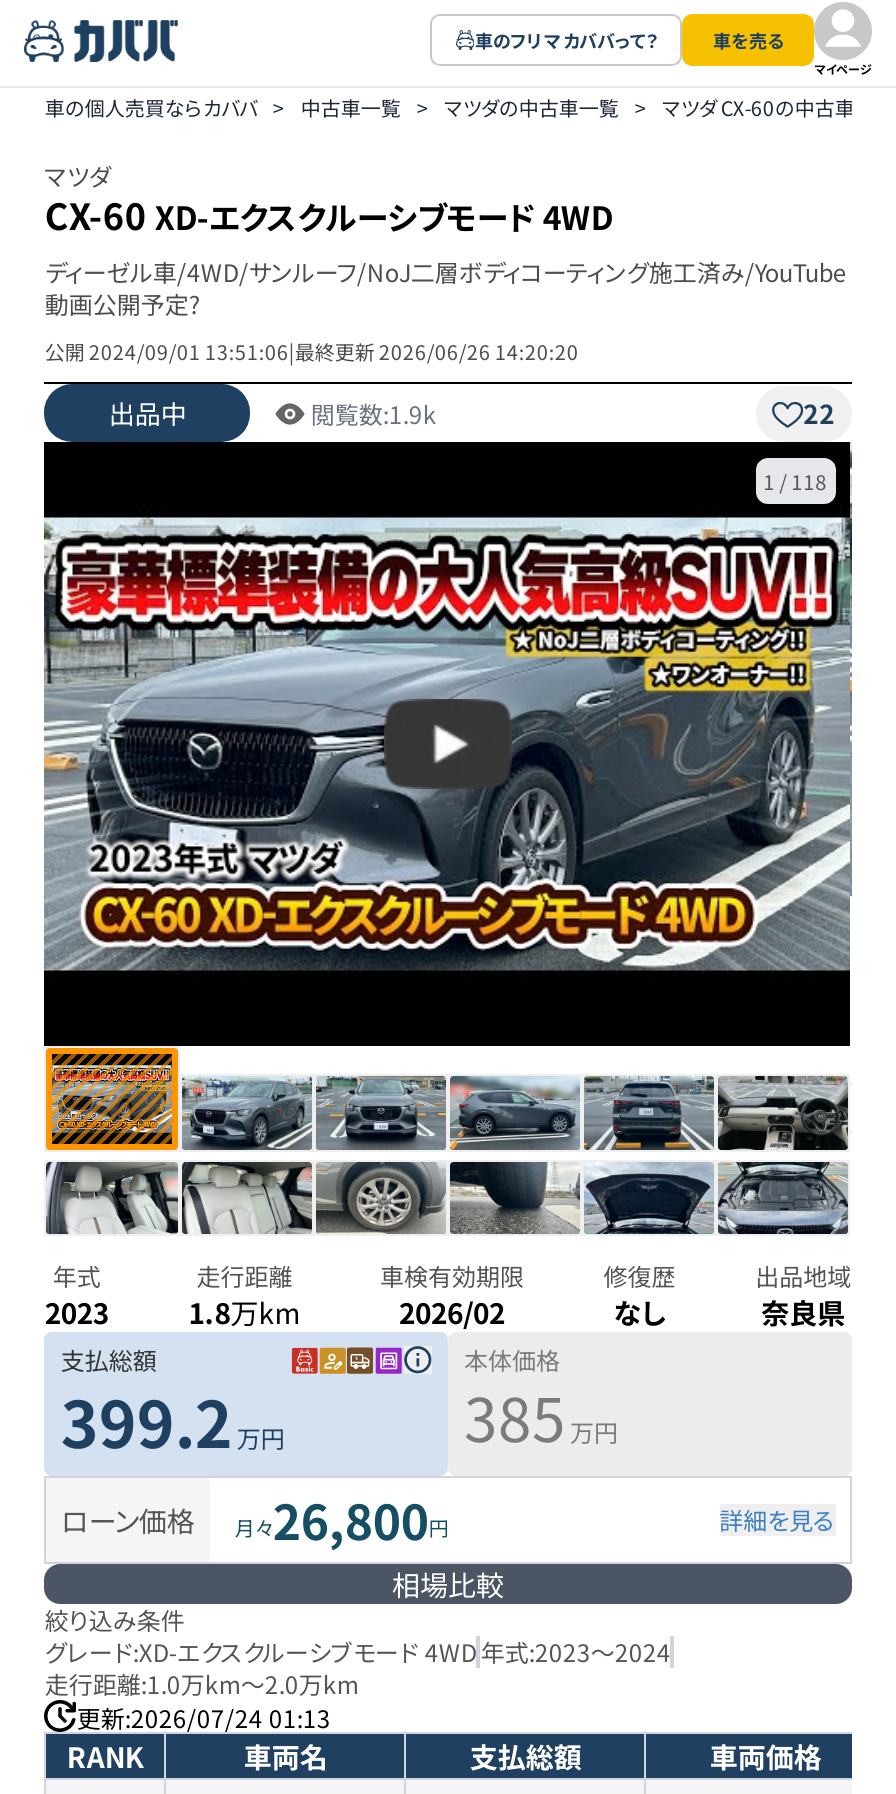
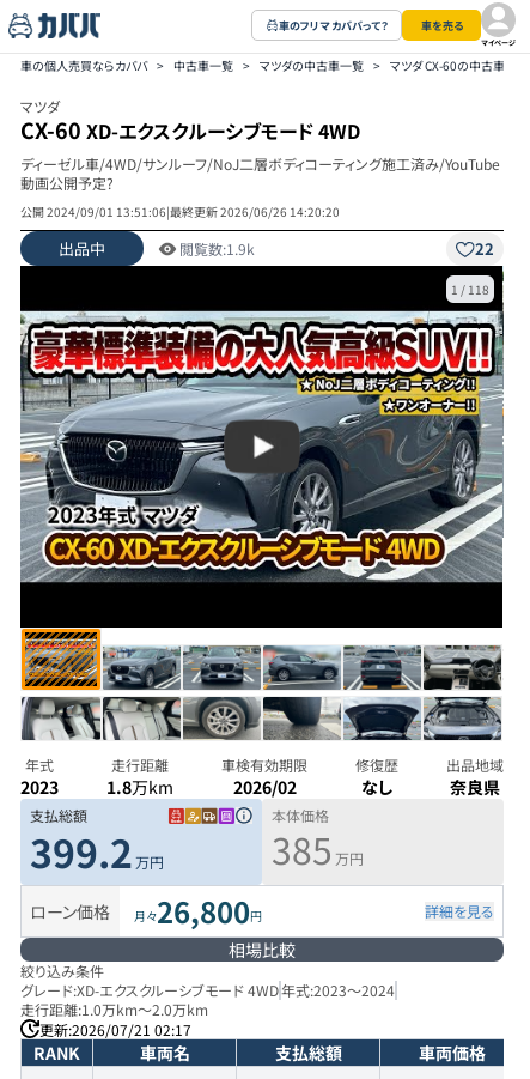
- 更新:2026/07/24 01:13
+ 更新:2026/07/21 02:17
